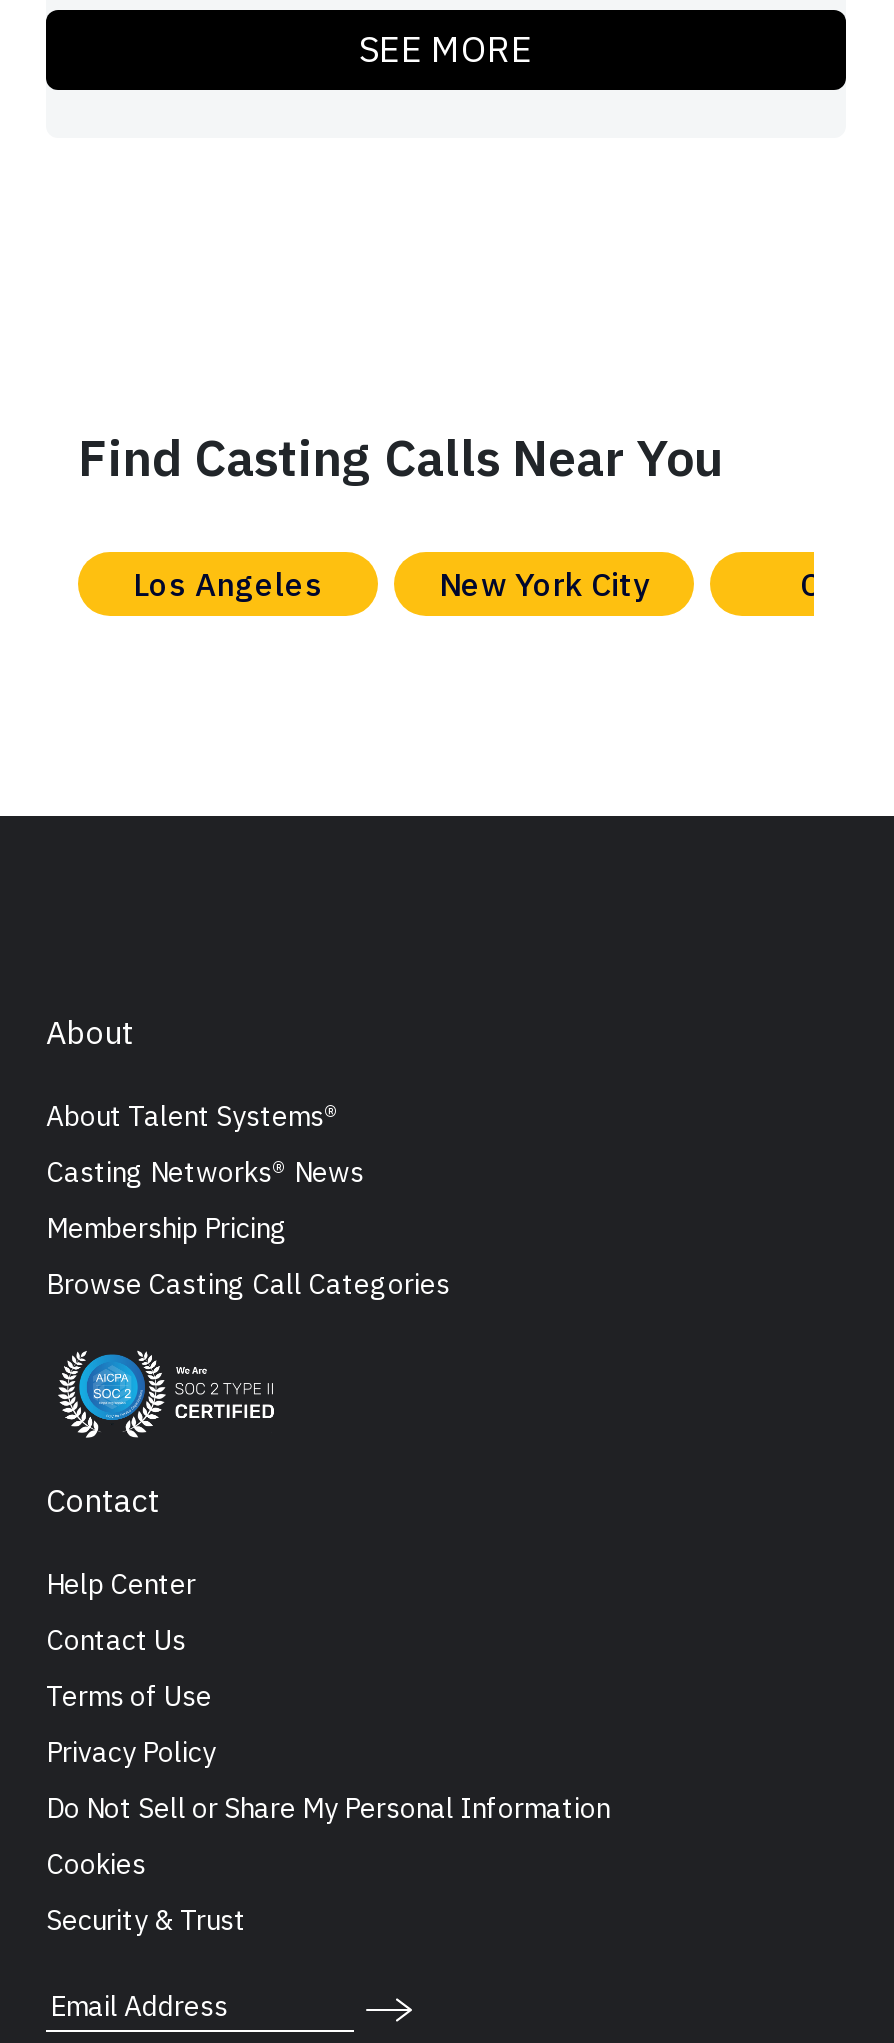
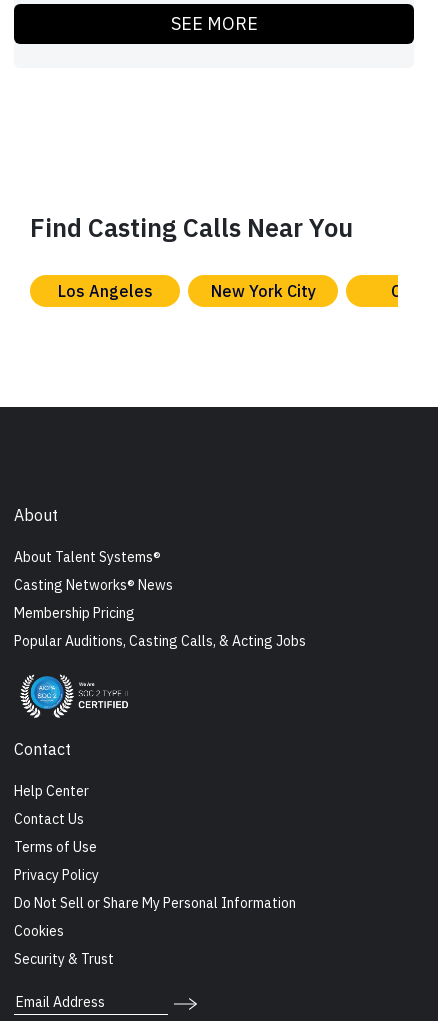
- Browse Casting Call Categories
+ Popular Auditions, Casting Calls, & Acting Jobs
